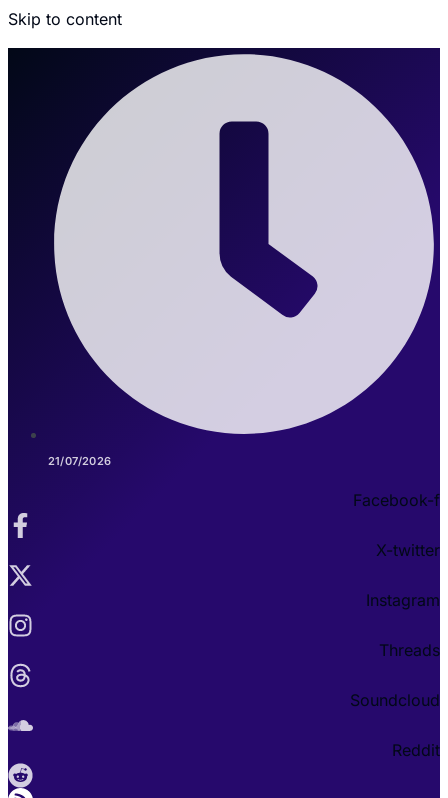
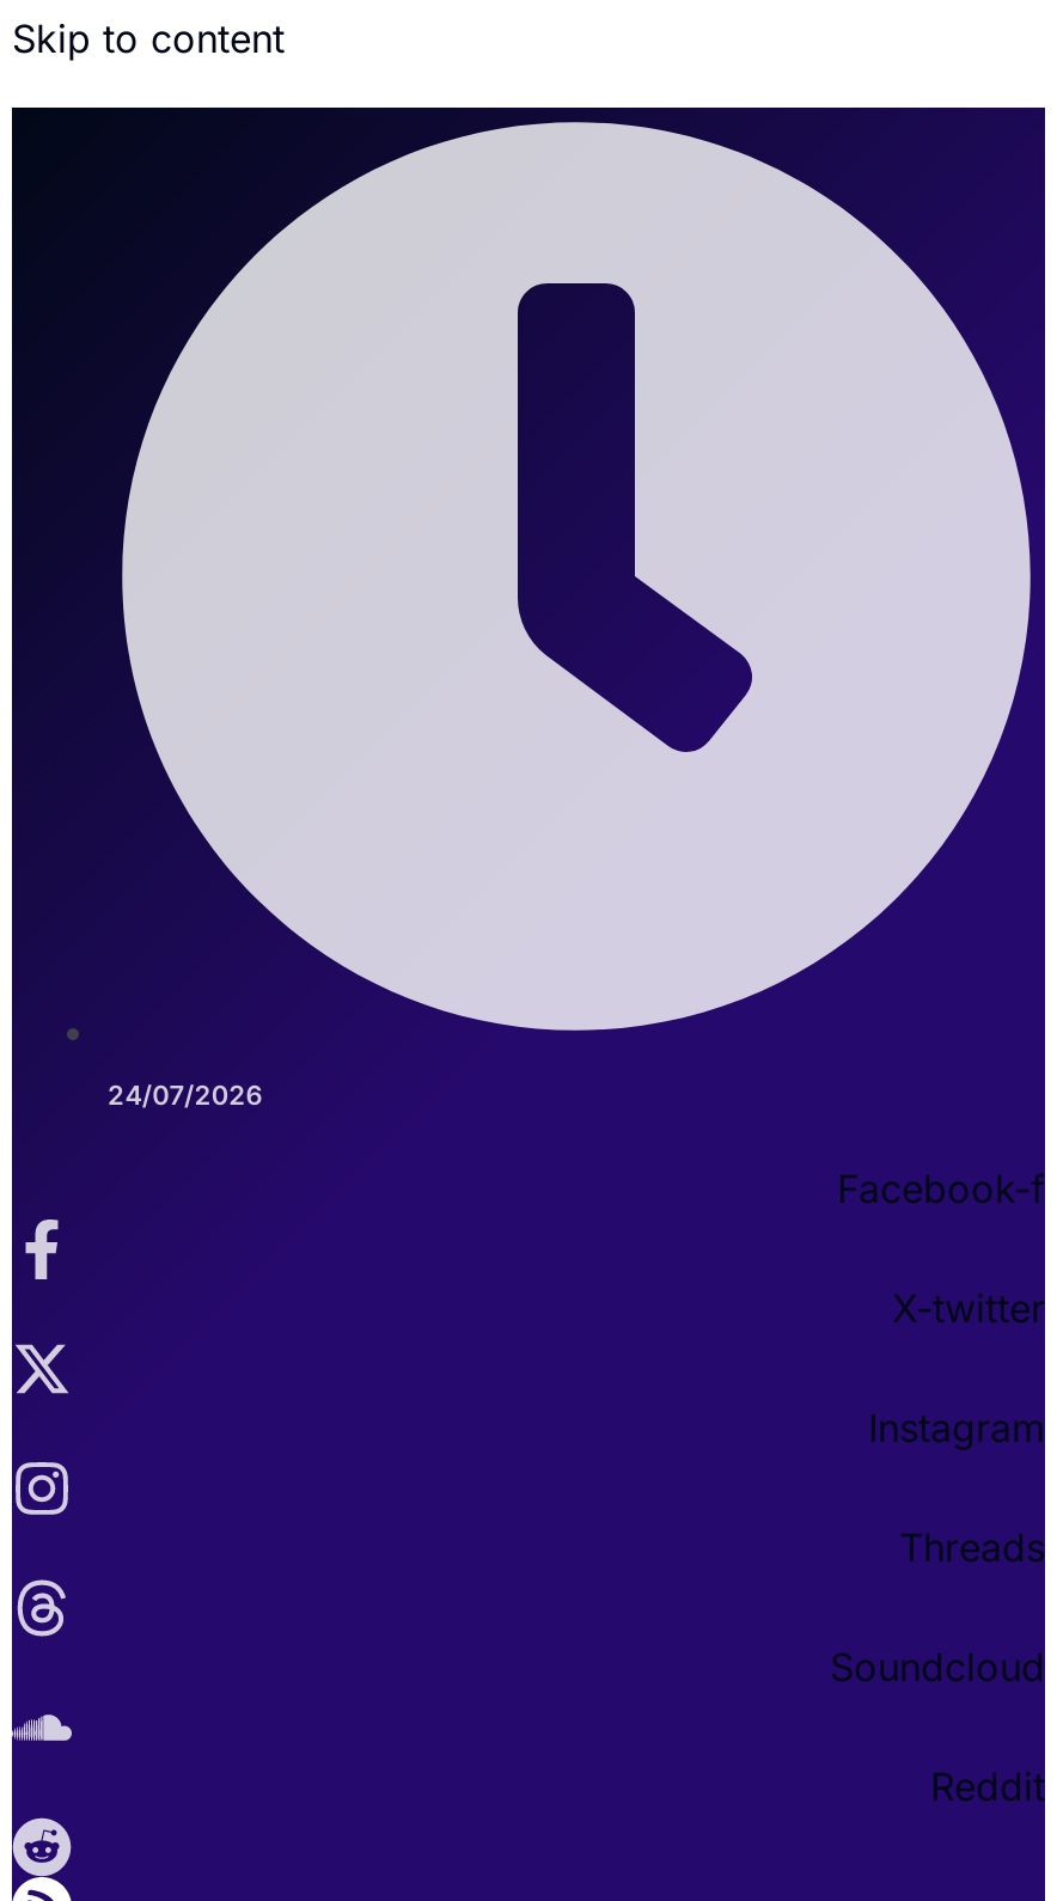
- 21/07/2026
+ 24/07/2026
